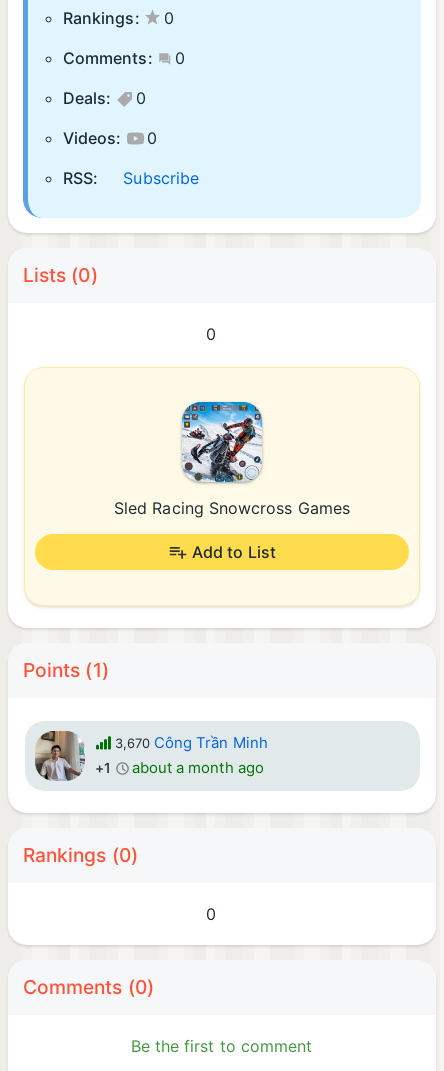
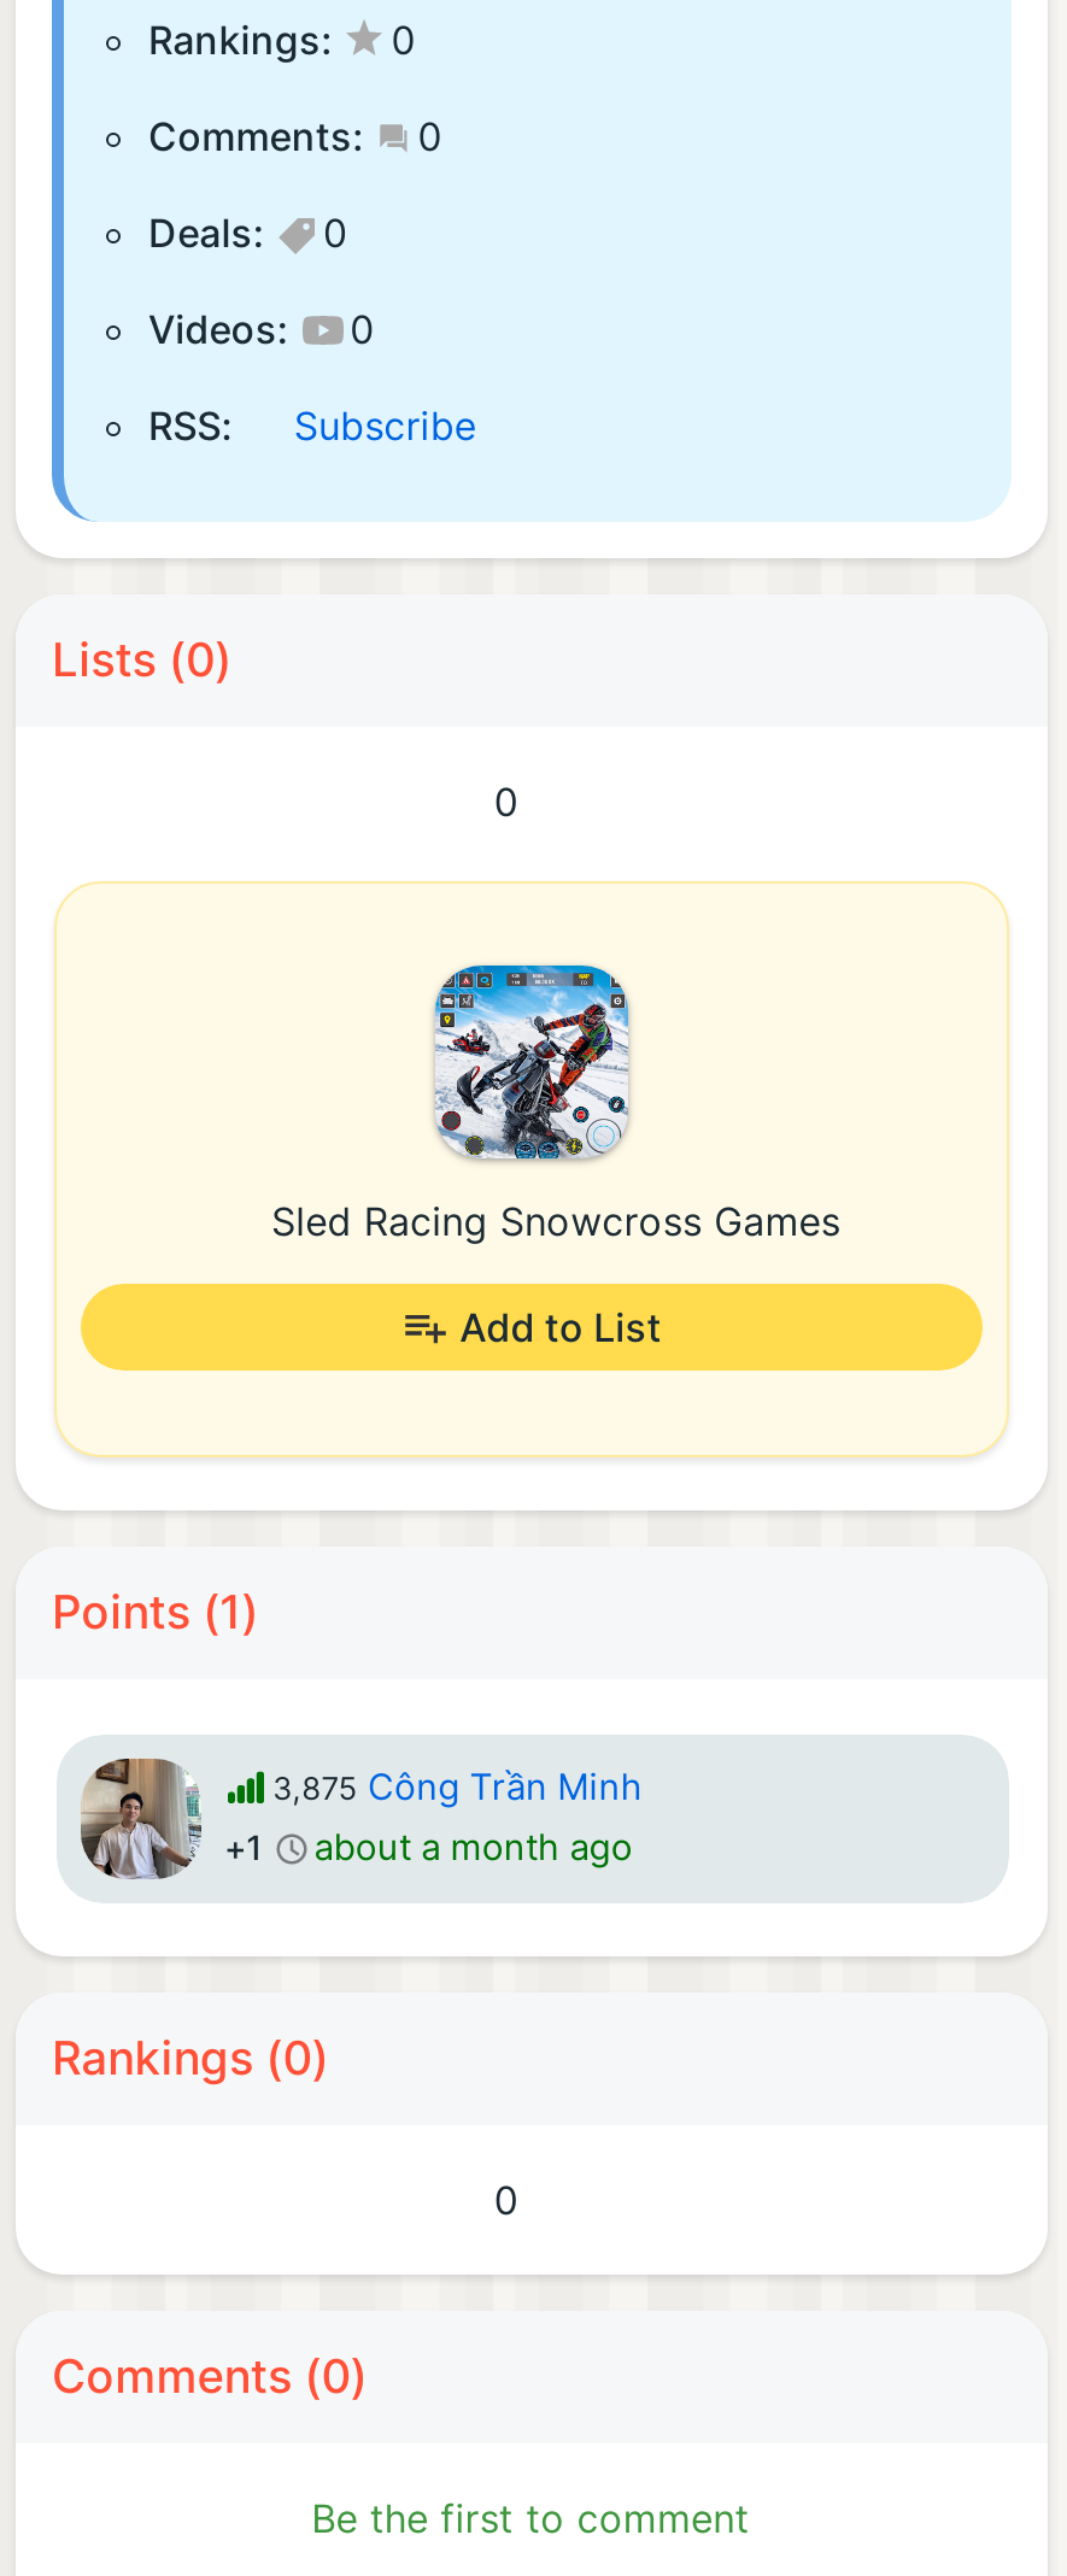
- 3,670 Công Trần Minh
+ 3,875 Công Trần Minh
